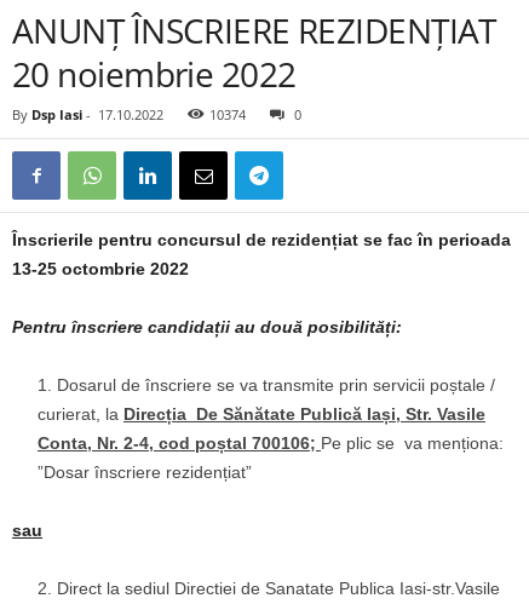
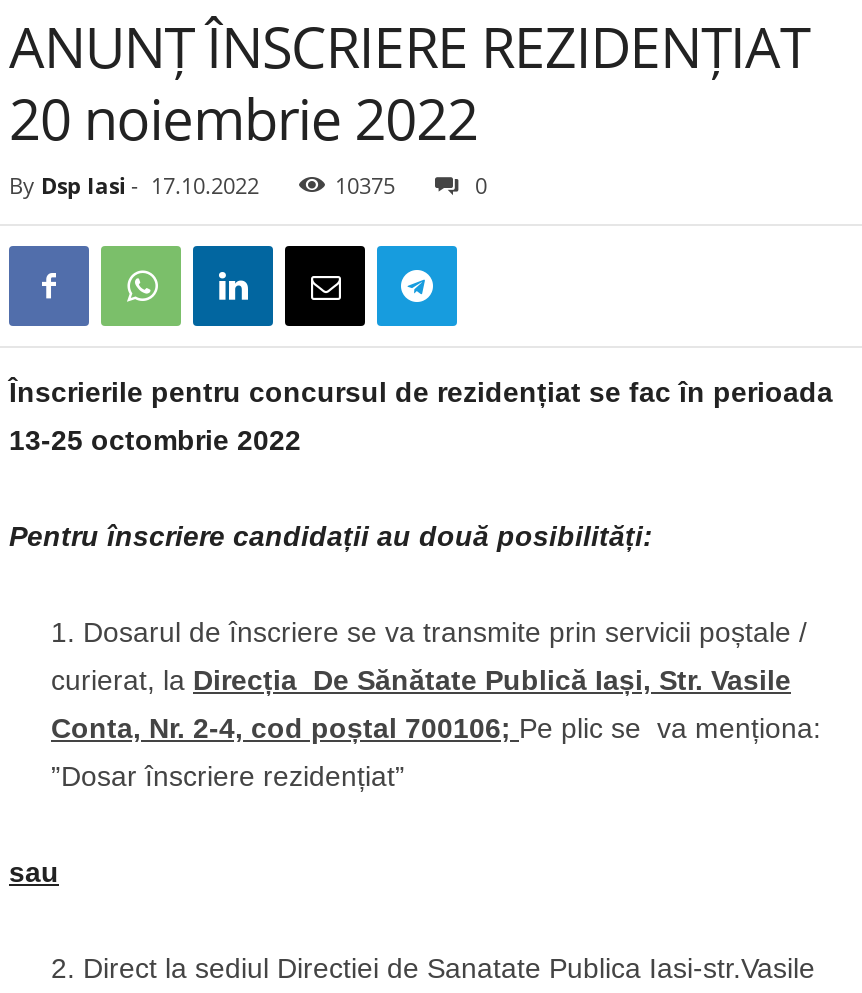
- 10374
+ 10375
